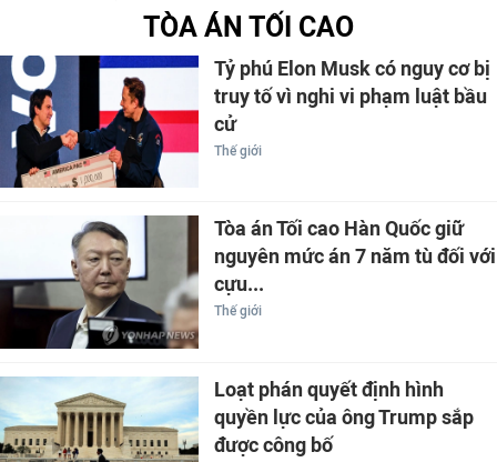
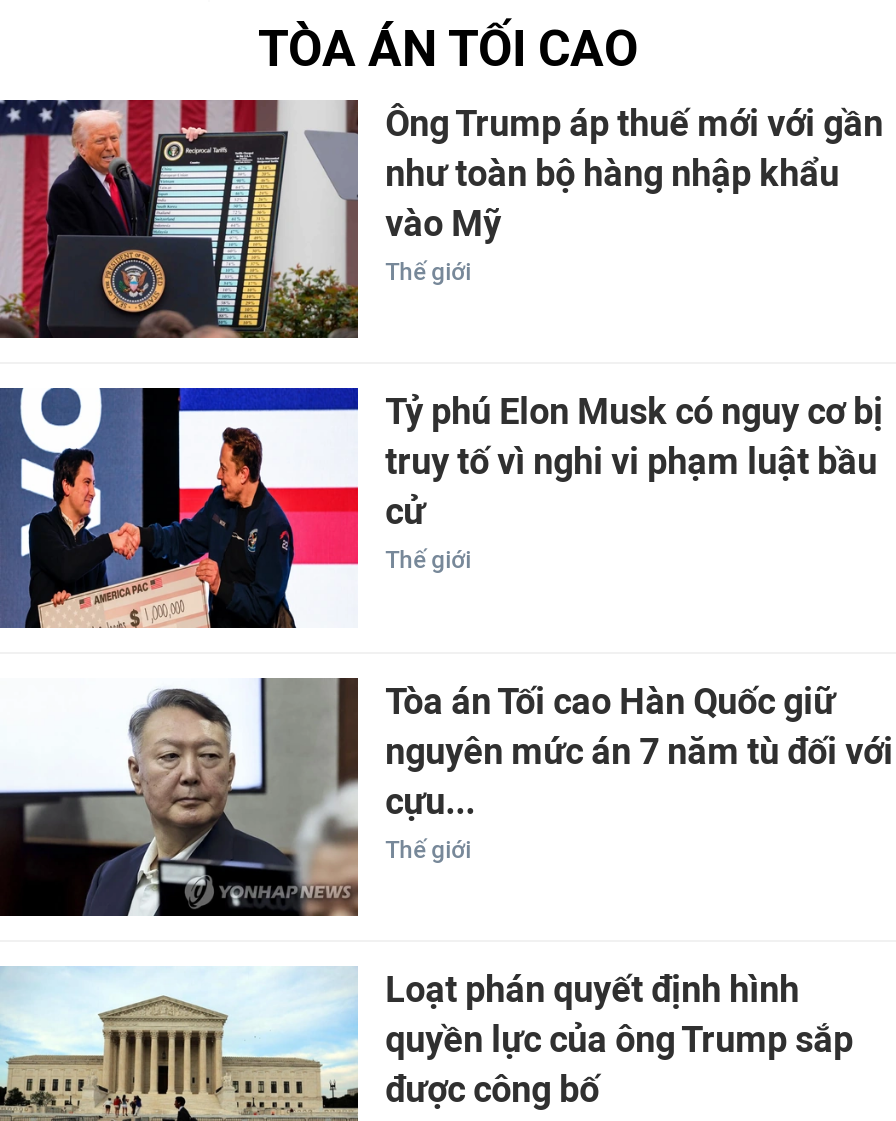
+ [image]
+ Ông Trump áp thuế mới với gần
+ như toàn bộ hàng nhập khẩu
+ vào Mỹ
+ Thế giới
